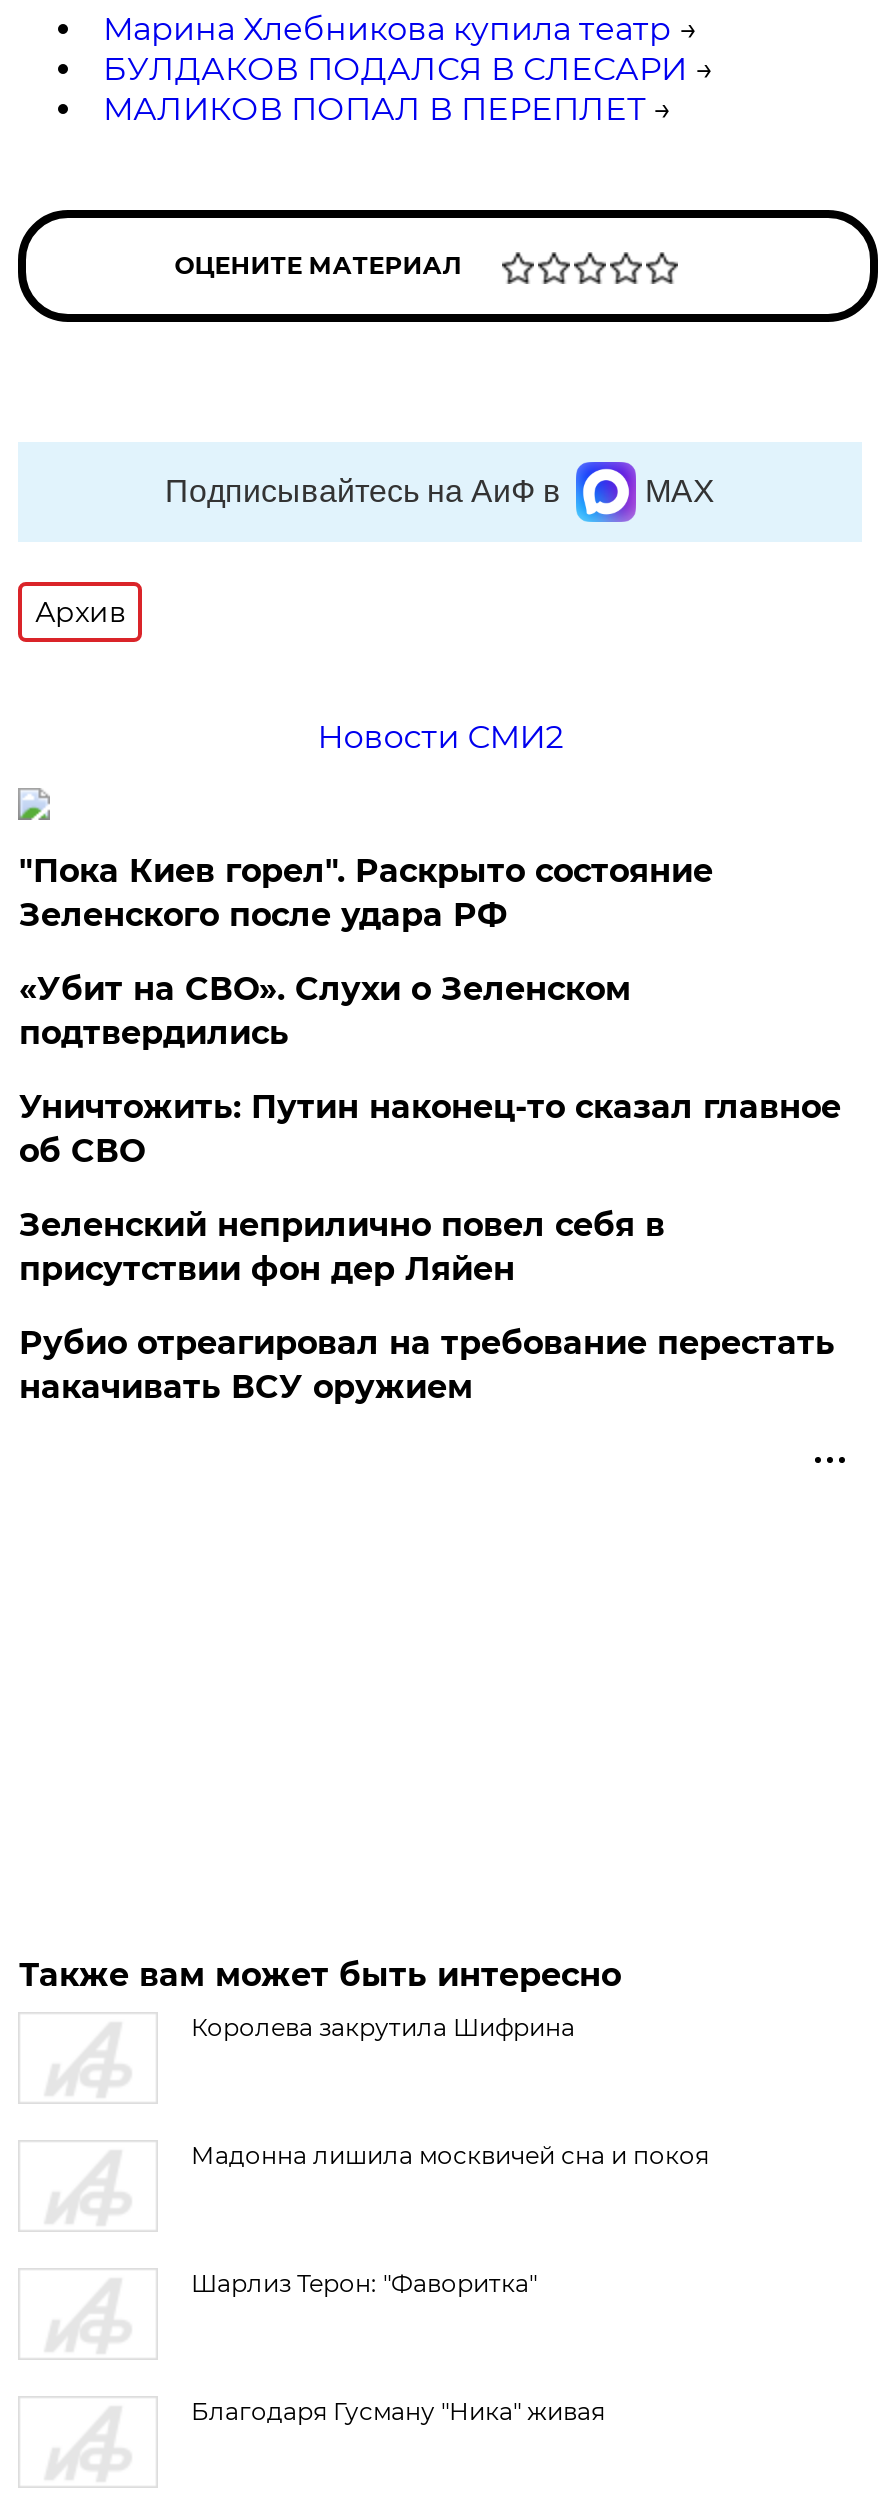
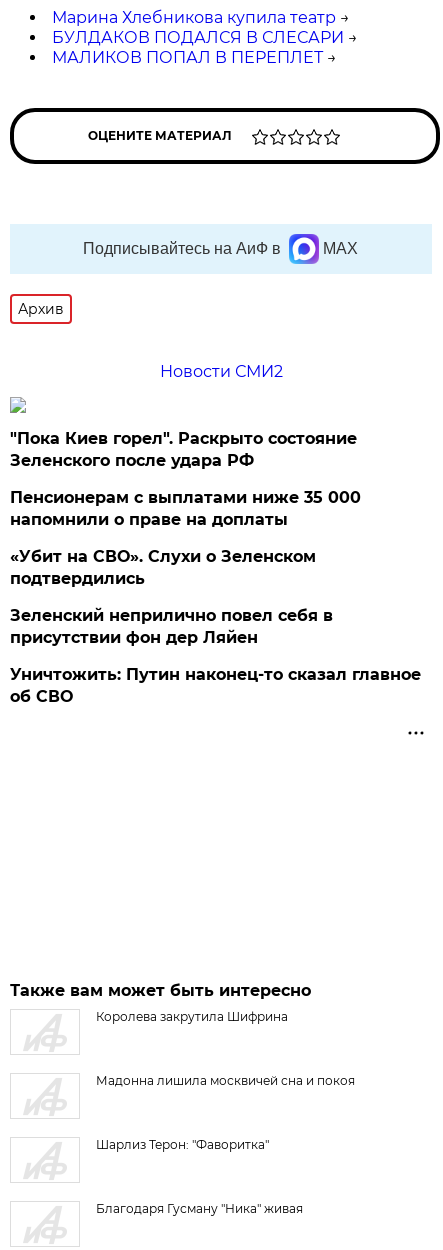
+ Пенсионерам с выплатами ниже 35 000
+ напомнили о праве на доплаты

moved down: «Убит на СВО». Слухи о Зеленском | подтвердились

moved down: Уничтожить: Путин наконец-то сказал главное | об СВО

- Рубио отреагировал на требование перестать
- накачивать ВСУ оружием
